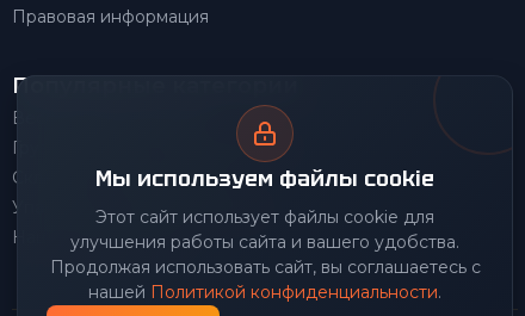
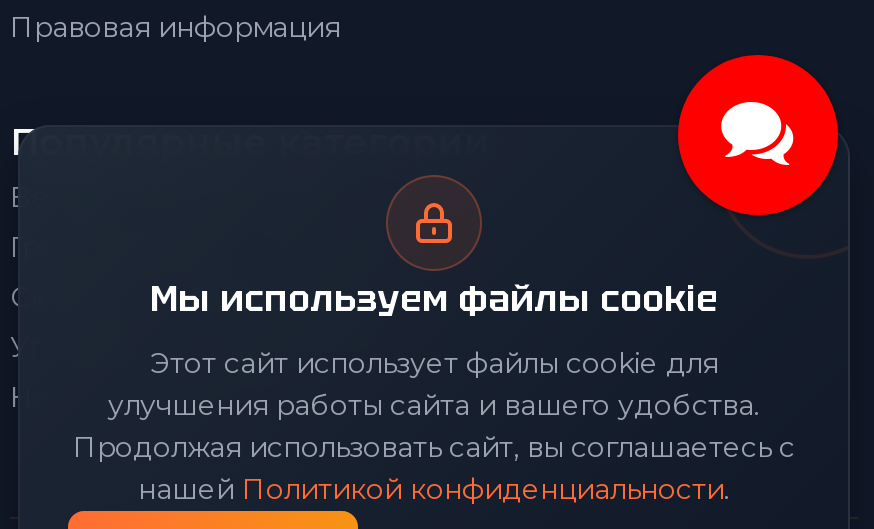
+ [image]
